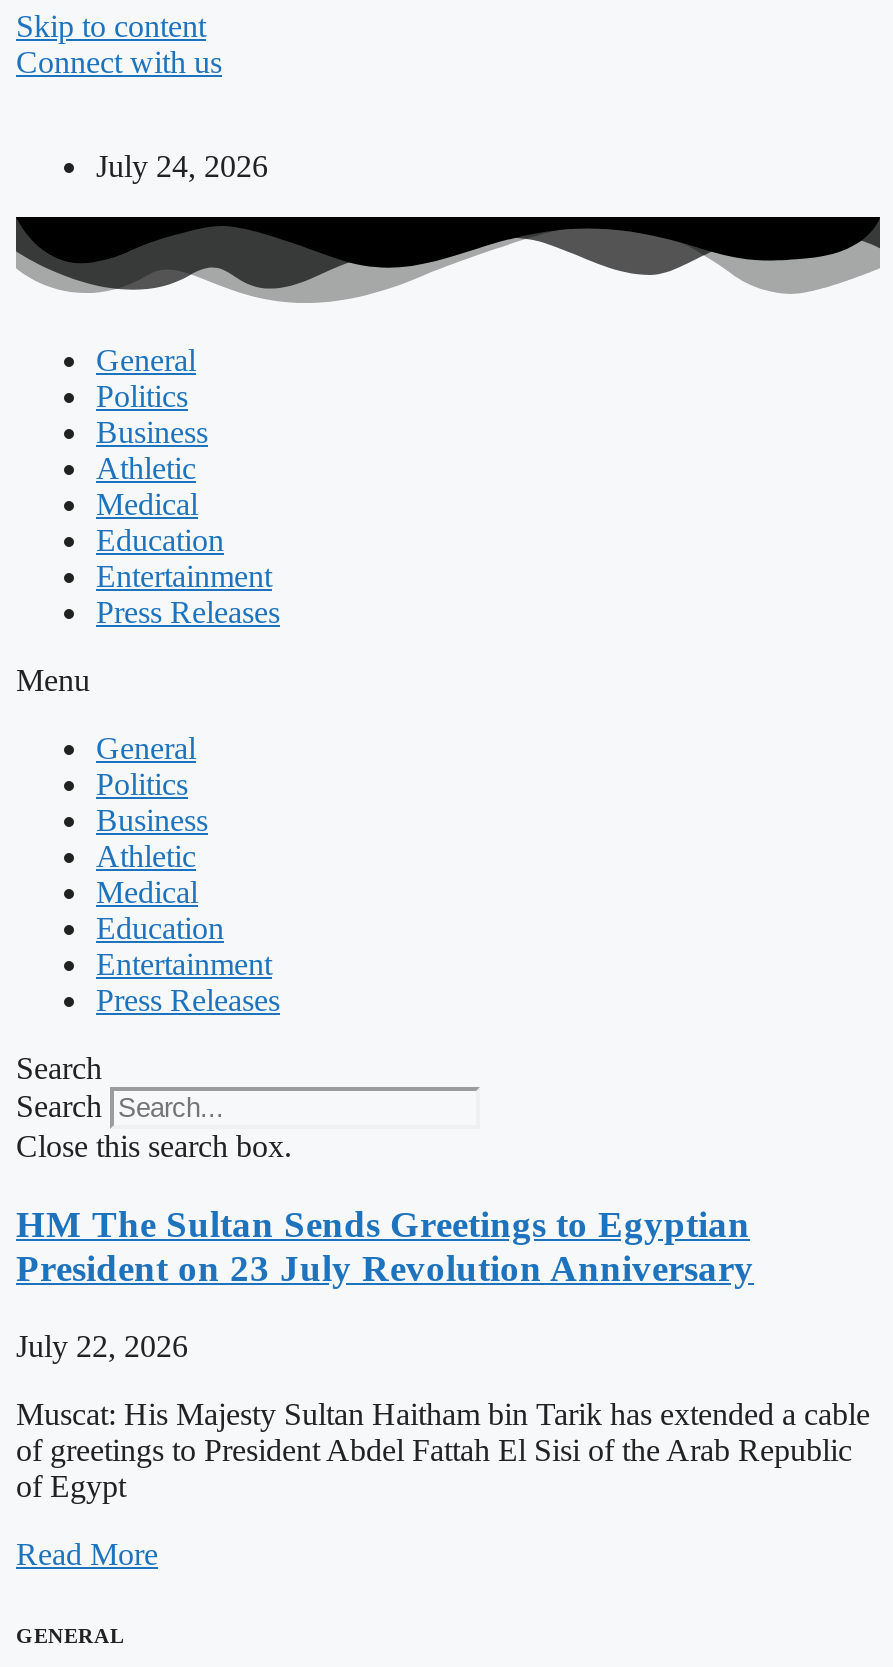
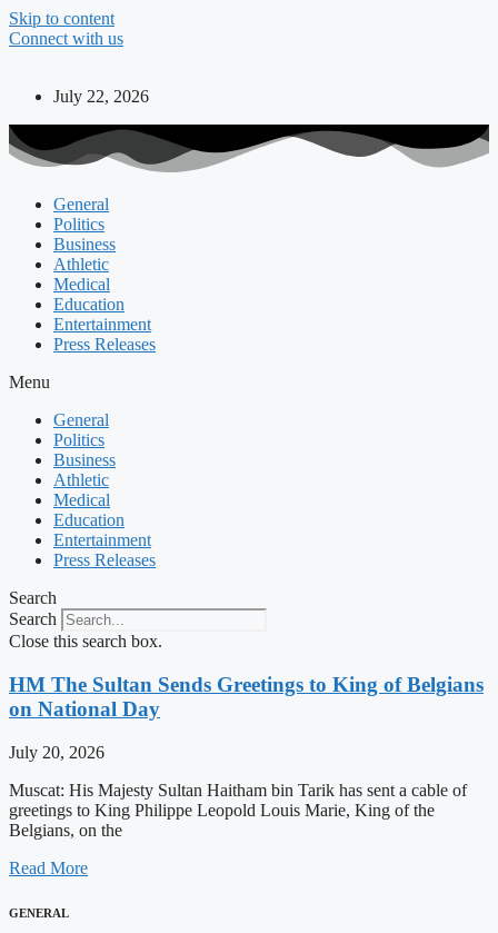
- July 24, 2026
+ July 22, 2026

- HM The Sultan Sends Greetings to Egyptian
- President on 23 July Revolution Anniversary
+ HM The Sultan Sends Greetings to King of Belgians
+ on National Day

- July 22, 2026
+ July 20, 2026

- Muscat: His Majesty Sultan Haitham bin Tarik has extended a cable
- of greetings to President Abdel Fattah El Sisi of the Arab Republic
- of Egypt
+ Muscat: His Majesty Sultan Haitham bin Tarik has sent a cable of
+ greetings to King Philippe Leopold Louis Marie, King of the
+ Belgians, on the
